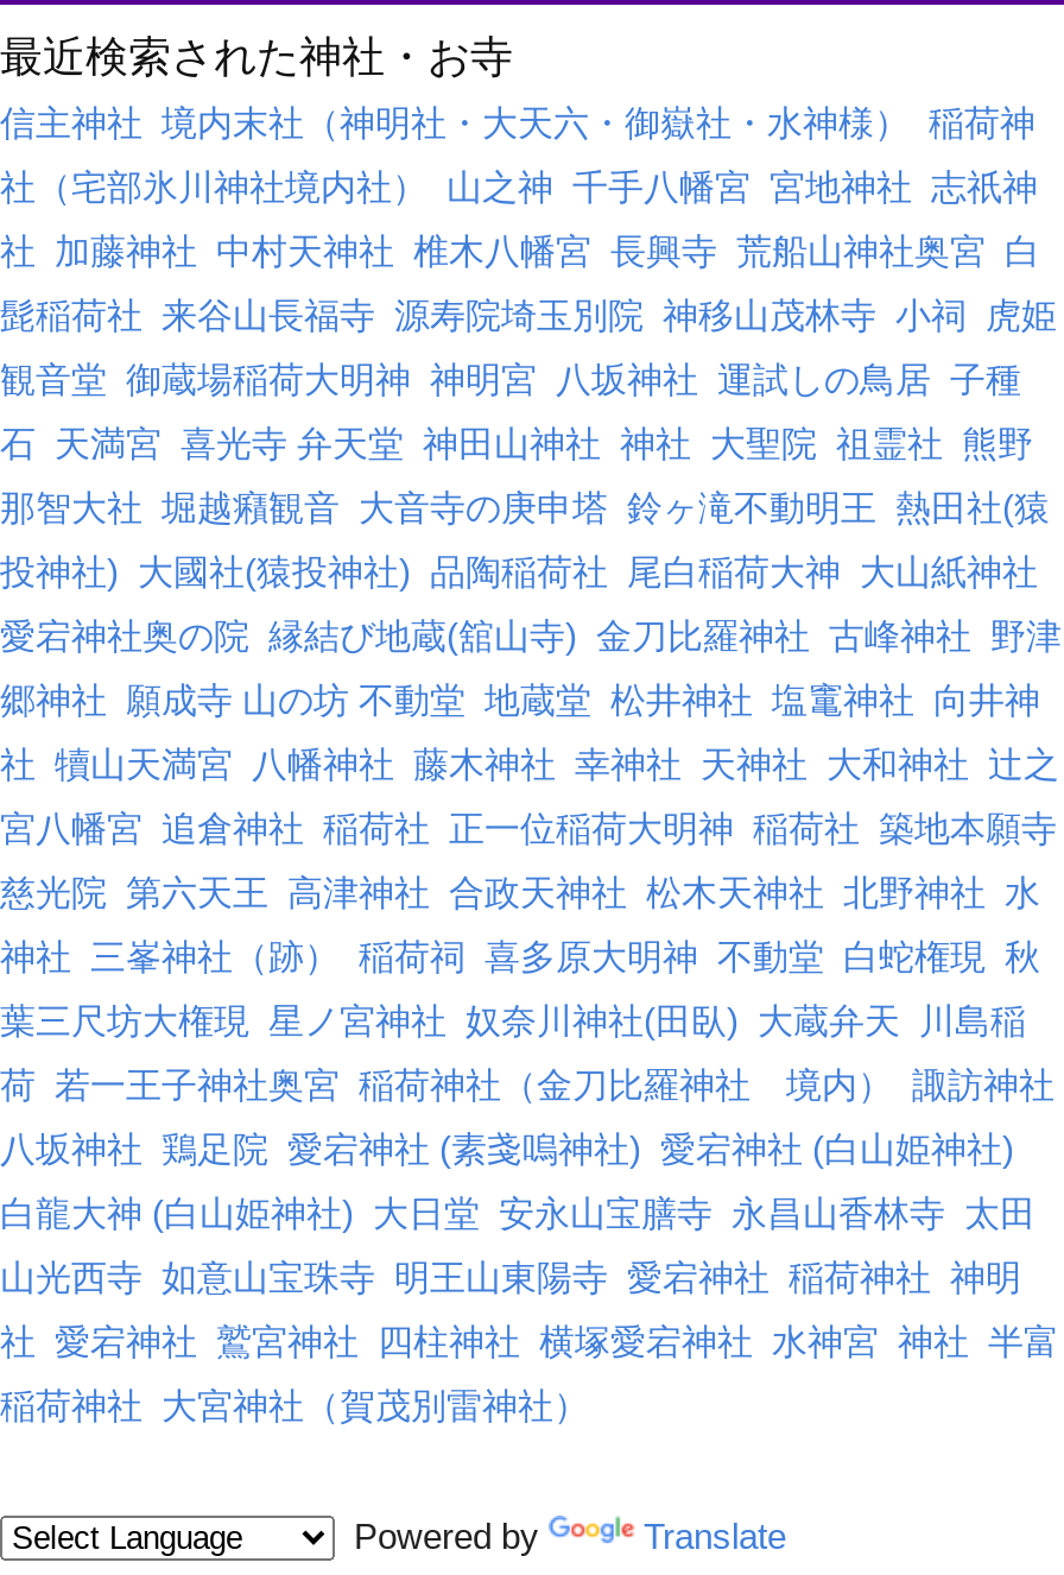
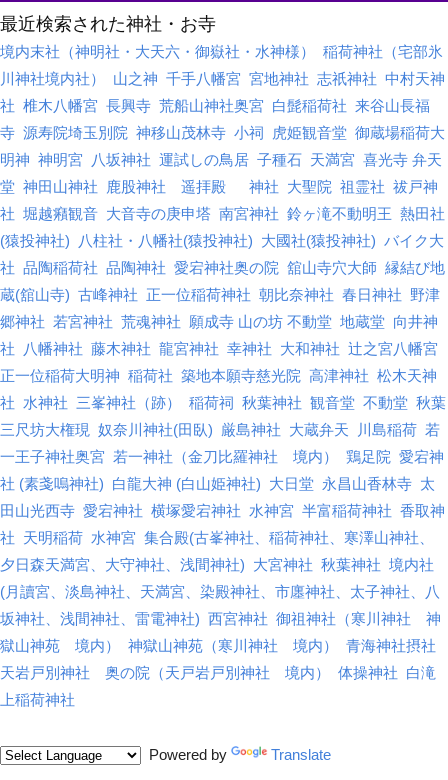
- 信主神社 境内末社（神明社・大天六・御嶽社・水神様） 稲荷神
- 社（宅部氷川神社境内社） 山之神 千手八幡宮 宮地神社 志祇神
- 社 加藤神社 中村天神社 椎木八幡宮 長興寺 荒船山神社奥宮 白
- 髭稲荷社 来谷山長福寺 源寿院埼玉別院 神移山茂林寺 小祠 虎姫
- 観音堂 御蔵場稲荷大明神 神明宮 八坂神社 運試しの鳥居 子種
- 石 天満宮 喜光寺 弁天堂 神田山神社 神社 大聖院 祖霊社 熊野
- 那智大社 堀越癪観音 大音寺の庚申塔 鈴ヶ滝不動明王 熱田社(猿
- 投神社) 大國社(猿投神社) 品陶稲荷社 尾白稲荷大神 大山紙神社
- 愛宕神社奥の院 縁結び地蔵(舘山寺) 金刀比羅神社 古峰神社 野津
- 郷神社 願成寺 山の坊 不動堂 地蔵堂 松井神社 塩竃神社 向井神
- 社 犢山天満宮 八幡神社 藤木神社 幸神社 天神社 大和神社 辻之
- 宮八幡宮 追倉神社 稲荷社 正一位稲荷大明神 稲荷社 築地本願寺
- 慈光院 第六天王 高津神社 合政天神社 松木天神社 北野神社 水
- 神社 三峯神社（跡） 稲荷祠 喜多原大明神 不動堂 白蛇権現 秋
- 葉三尺坊大権現 星ノ宮神社 奴奈川神社(田臥) 大蔵弁天 川島稲
- 荷 若一王子神社奥宮 稲荷神社（金刀比羅神社 境内） 諏訪神社
- 八坂神社 鶏足院 愛宕神社 (素戔嗚神社) 愛宕神社 (白山姫神社)
- 白龍大神 (白山姫神社) 大日堂 安永山宝膳寺 永昌山香林寺 太田
- 山光西寺 如意山宝珠寺 明王山東陽寺 愛宕神社 稲荷神社 神明
- 社 愛宕神社 鷲宮神社 四柱神社 横塚愛宕神社 水神宮 神社 半富
- 稲荷神社 大宮神社（賀茂別雷神社）
+ 境内末社（神明社・大天六・御嶽社・水神様） 稲荷神社（宅部氷
+ 川神社境内社） 山之神 千手八幡宮 宮地神社 志祇神社 中村天神
+ 社 椎木八幡宮 長興寺 荒船山神社奥宮 白髭稲荷社 来谷山長福
+ 寺 源寿院埼玉別院 神移山茂林寺 小祠 虎姫観音堂 御蔵場稲荷大
+ 明神 神明宮 八坂神社 運試しの鳥居 子種石 天満宮 喜光寺 弁天
+ 堂 神田山神社 鹿股神社 遥拝殿 神社 大聖院 祖霊社 祓戸神
+ 社 堀越癪観音 大音寺の庚申塔 南宮神社 鈴ヶ滝不動明王 熱田社
+ (猿投神社) 八柱社・八幡社(猿投神社) 大國社(猿投神社) バイク大
+ 社 品陶稲荷社 品陶神社 愛宕神社奥の院 舘山寺穴大師 縁結び地
+ 蔵(舘山寺) 古峰神社 正一位稲荷神社 朝比奈神社 春日神社 野津
+ 郷神社 若宮神社 荒魂神社 願成寺 山の坊 不動堂 地蔵堂 向井神
+ 社 八幡神社 藤木神社 龍宮神社 幸神社 大和神社 辻之宮八幡宮
+ 正一位稲荷大明神 稲荷社 築地本願寺慈光院 高津神社 松木天神
+ 社 水神社 三峯神社（跡） 稲荷祠 秋葉神社 観音堂 不動堂 秋葉
+ 三尺坊大権現 奴奈川神社(田臥) 厳島神社 大蔵弁天 川島稲荷 若
+ 一王子神社奥宮 若一神社（金刀比羅神社 境内） 鶏足院 愛宕神
+ 社 (素戔嗚神社) 白龍大神 (白山姫神社) 大日堂 永昌山香林寺 太
+ 田山光西寺 愛宕神社 横塚愛宕神社 水神宮 半富稲荷神社 香取神
+ 社 天明稲荷 水神宮 集合殿(古峯神社、稲荷神社、寒澤山神社、
+ 夕日森天満宮、大守神社、浅間神社) 大宮神社 秋葉神社 境内社
+ (月讀宮、淡島神社、天満宮、染殿神社、市廛神社、太子神社、八
+ 坂神社、浅間神社、雷電神社) 西宮神社 御祖神社（寒川神社 神
+ 獄山神苑 境内） 神獄山神苑（寒川神社 境内） 青海神社摂社
+ 天岩戸別神社 奥の院（天戸岩戸別神社 境内） 体操神社 白滝
+ 上稲荷神社
